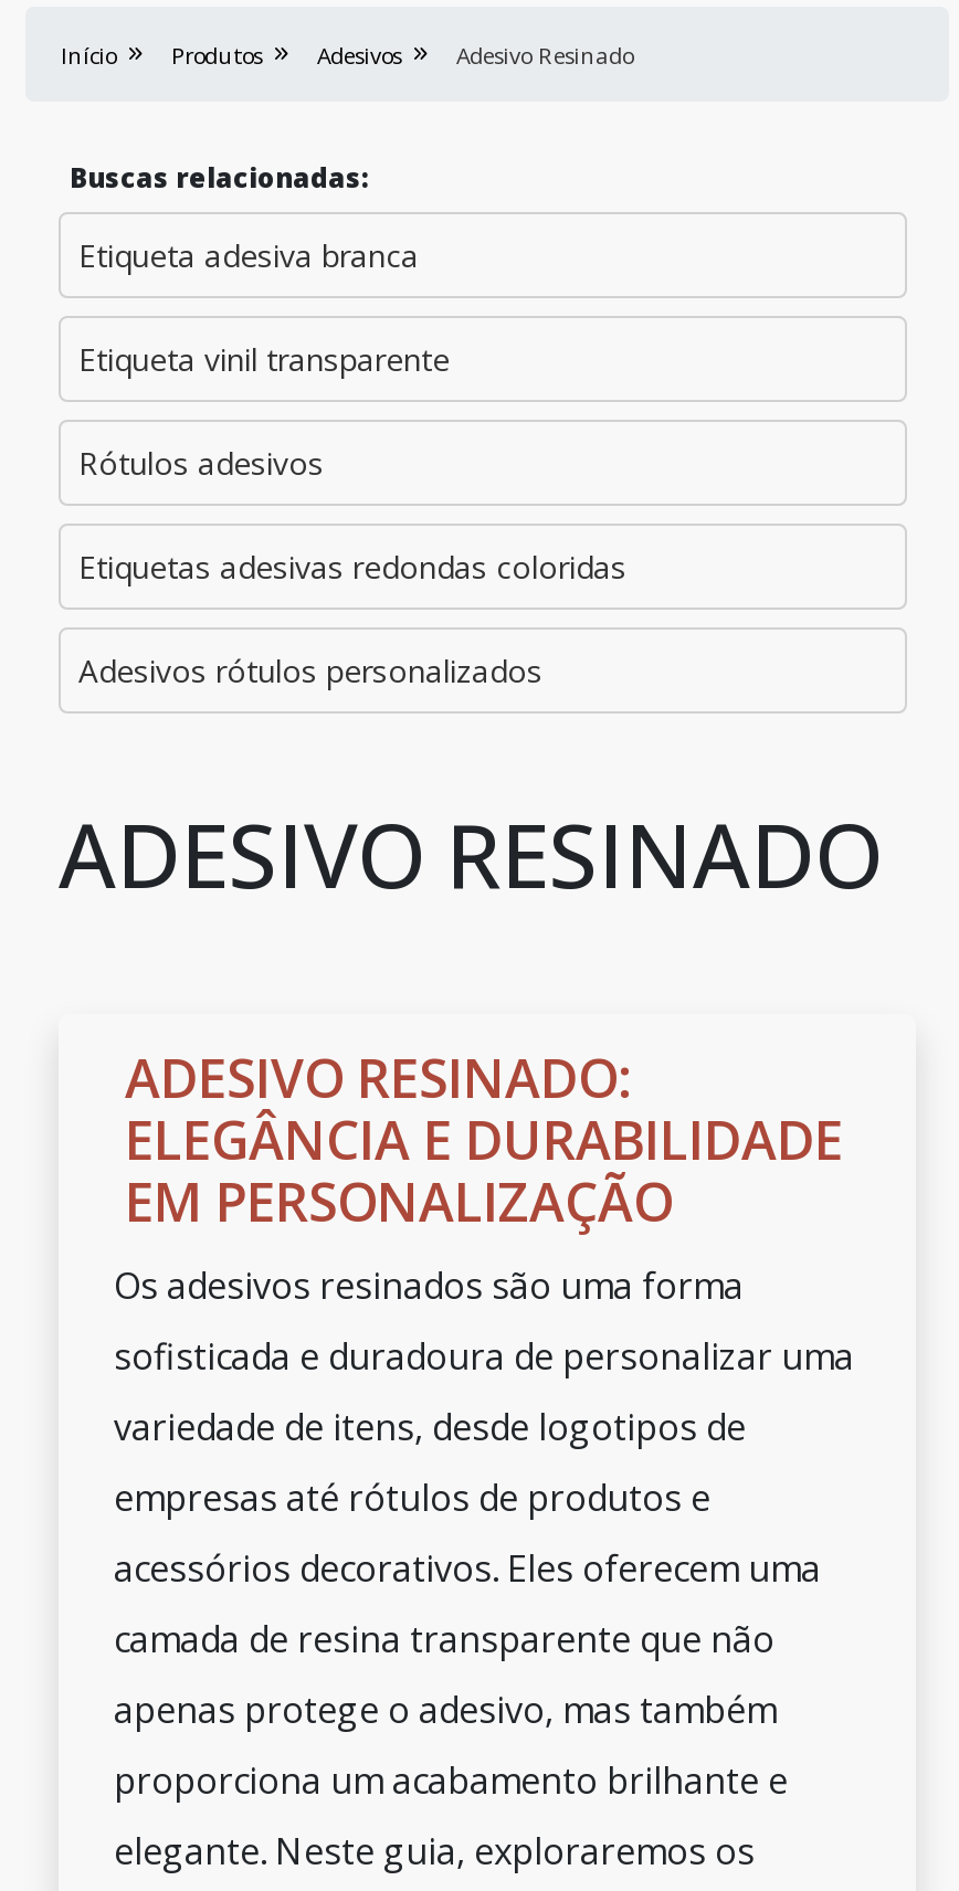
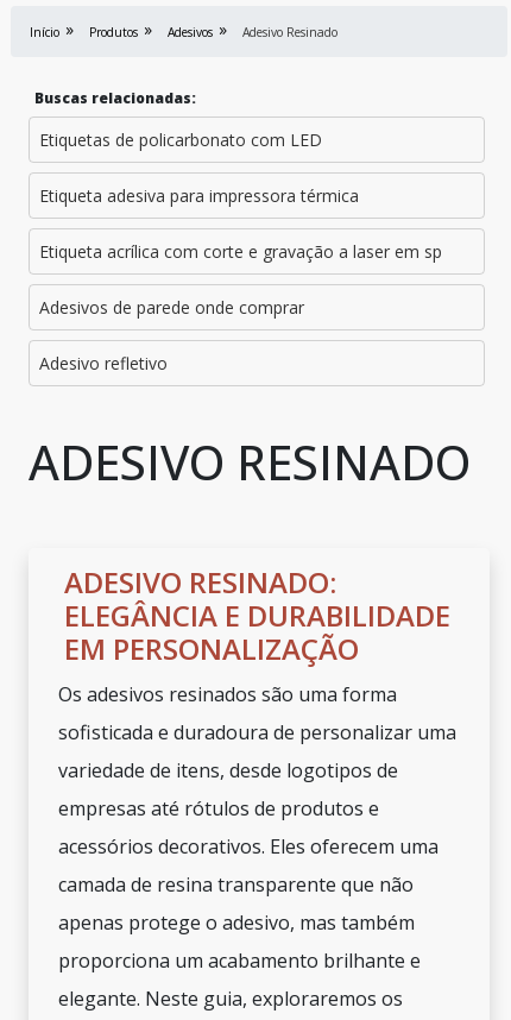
- Etiqueta adesiva branca
+ Etiquetas de policarbonato com LED

- Etiqueta vinil transparente
+ Etiqueta adesiva para impressora térmica

- Rótulos adesivos
+ Etiqueta acrílica com corte e gravação a laser em sp

- Etiquetas adesivas redondas coloridas
+ Adesivos de parede onde comprar

- Adesivos rótulos personalizados
+ Adesivo refletivo
